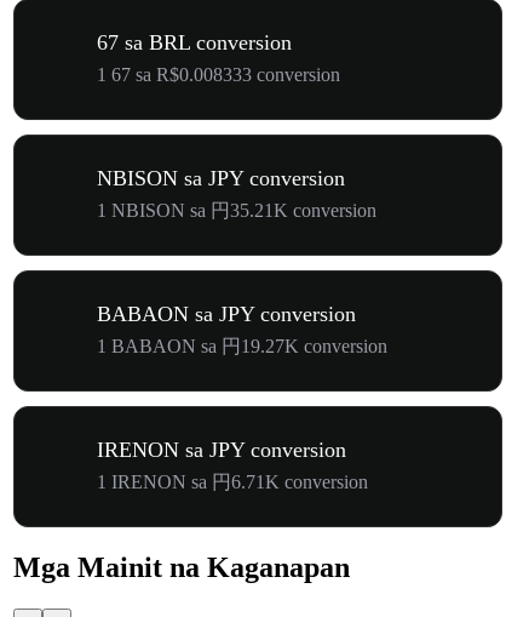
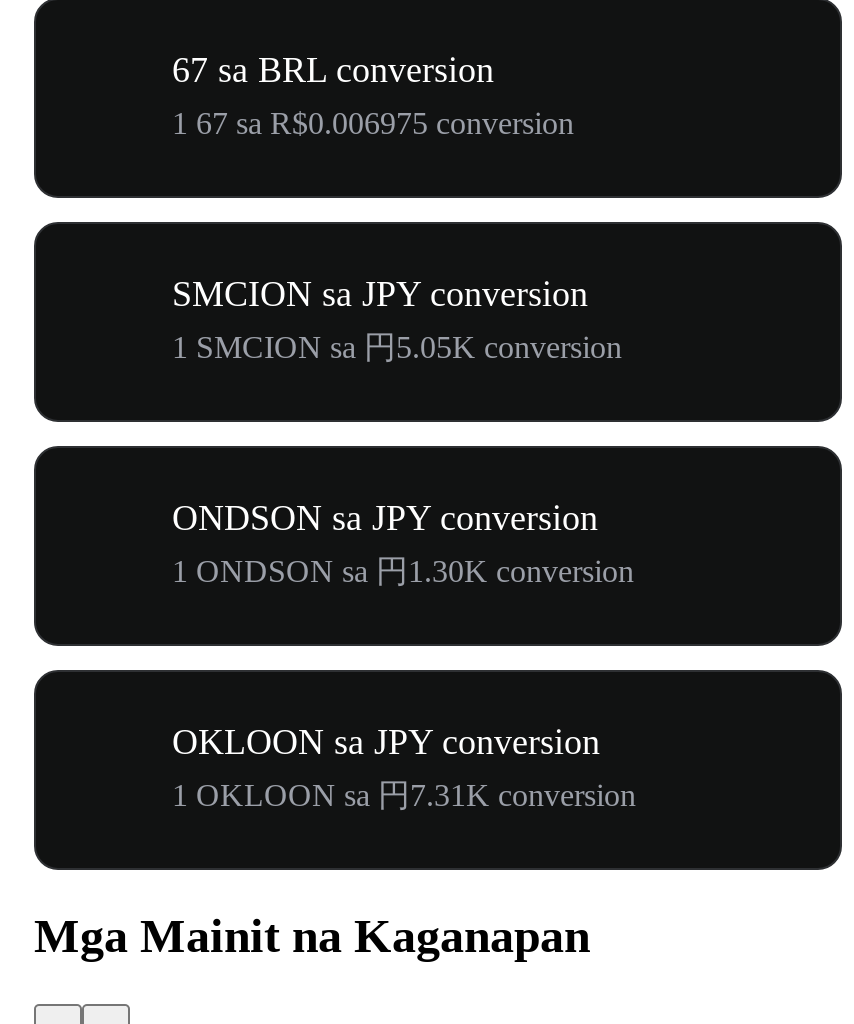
- 1 67 sa R$0.008333 conversion
+ 1 67 sa R$0.006975 conversion

- NBISON sa JPY conversion
+ SMCION sa JPY conversion

- 1 NBISON sa 円35.21K conversion
+ 1 SMCION sa 円5.05K conversion

- BABAON sa JPY conversion
+ ONDSON sa JPY conversion

- 1 BABAON sa 円19.27K conversion
+ 1 ONDSON sa 円1.30K conversion

- IRENON sa JPY conversion
+ OKLOON sa JPY conversion

- 1 IRENON sa 円6.71K conversion
+ 1 OKLOON sa 円7.31K conversion
